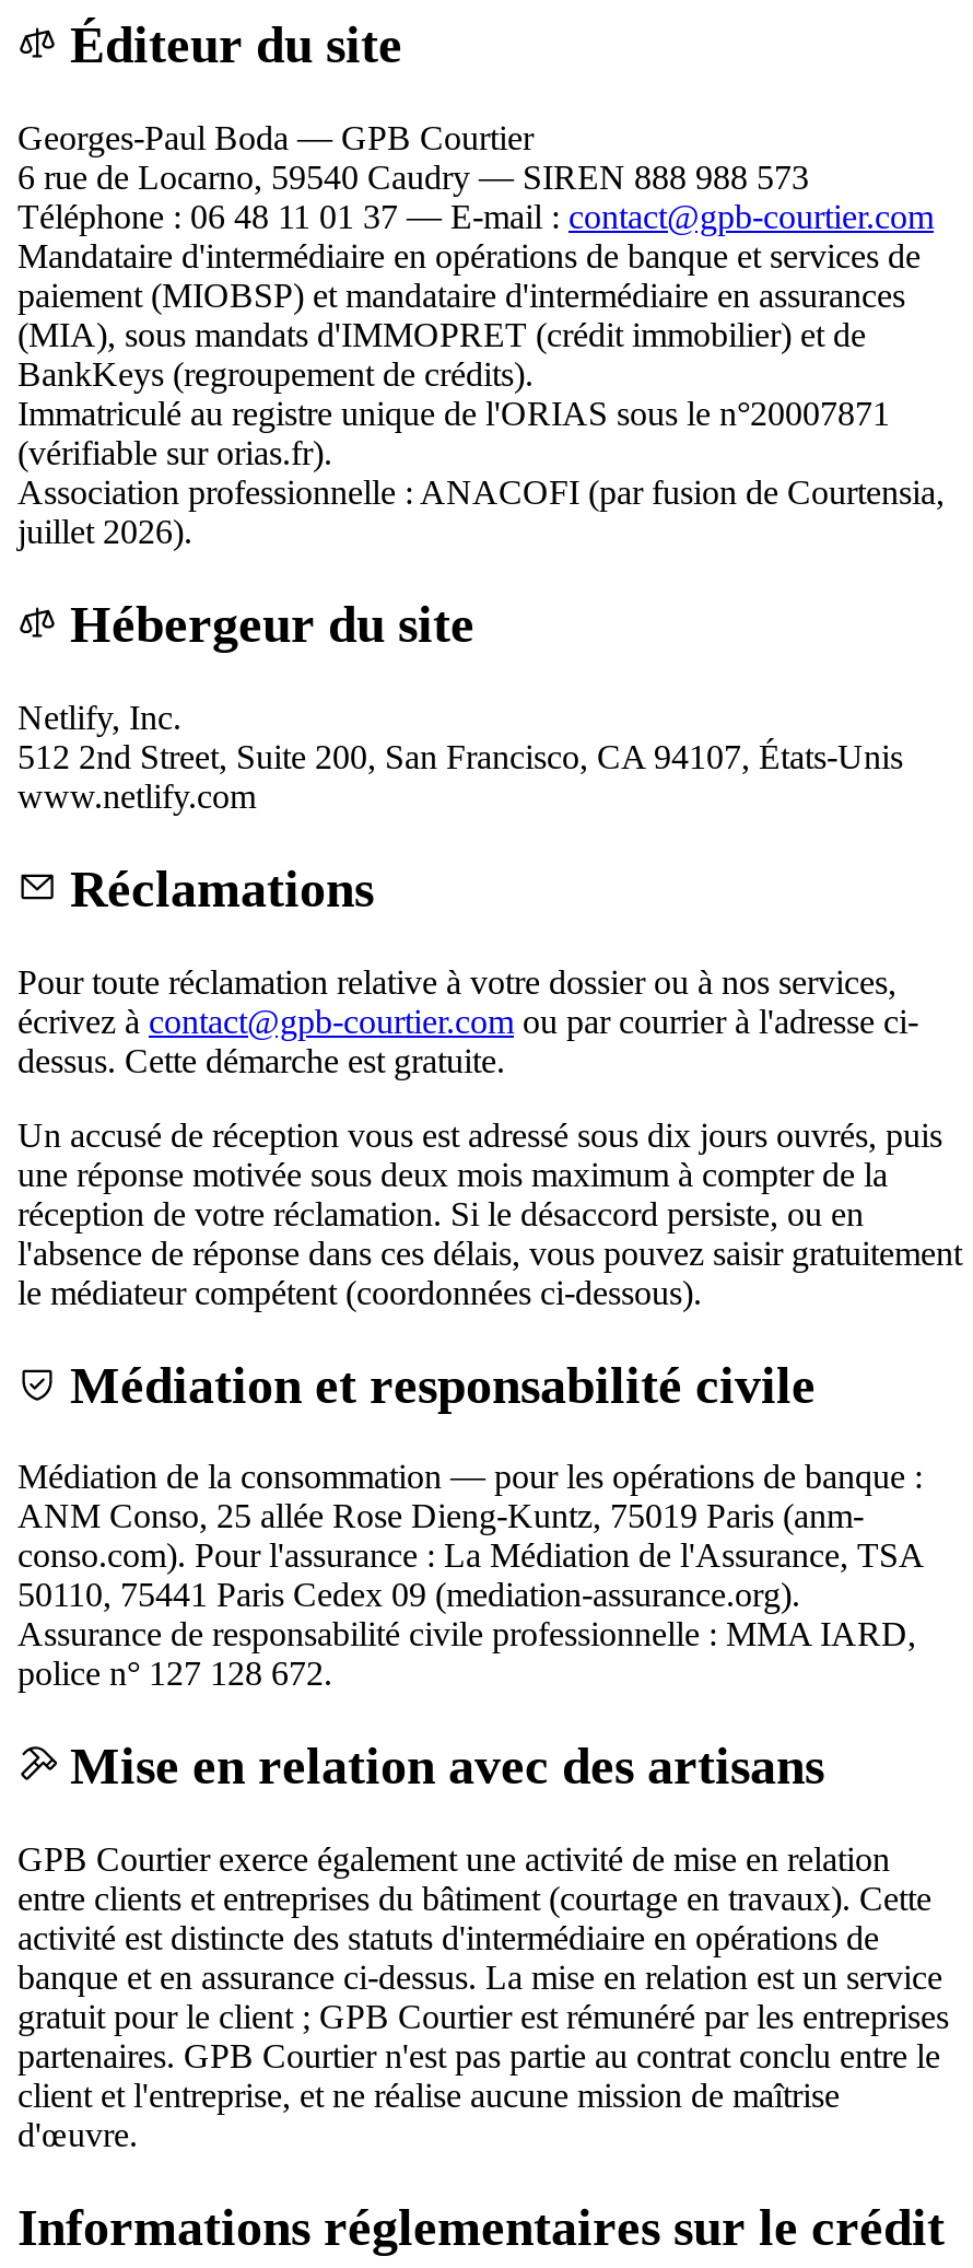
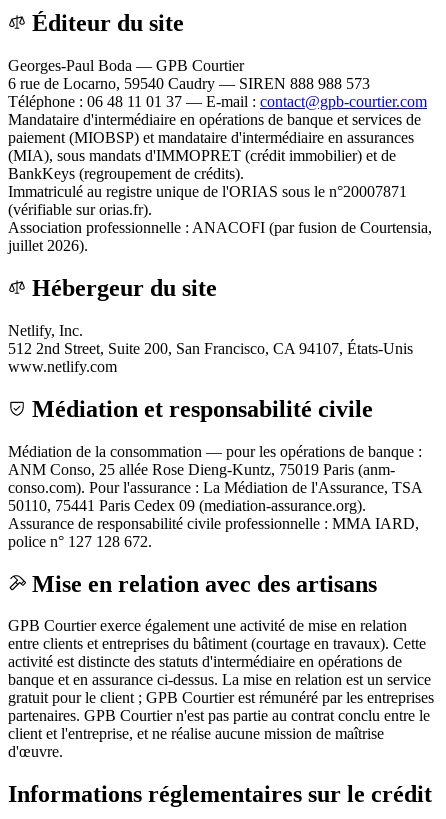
- Réclamations
- Pour toute réclamation relative à votre dossier ou à nos services,
- écrivez à contact@gpb-courtier.com ou par courrier à l'adresse ci-
- dessus. Cette démarche est gratuite.
- Un accusé de réception vous est adressé sous dix jours ouvrés, puis
- une réponse motivée sous deux mois maximum à compter de la
- réception de votre réclamation. Si le désaccord persiste, ou en
- l'absence de réponse dans ces délais, vous pouvez saisir gratuitement
- le médiateur compétent (coordonnées ci-dessous).
